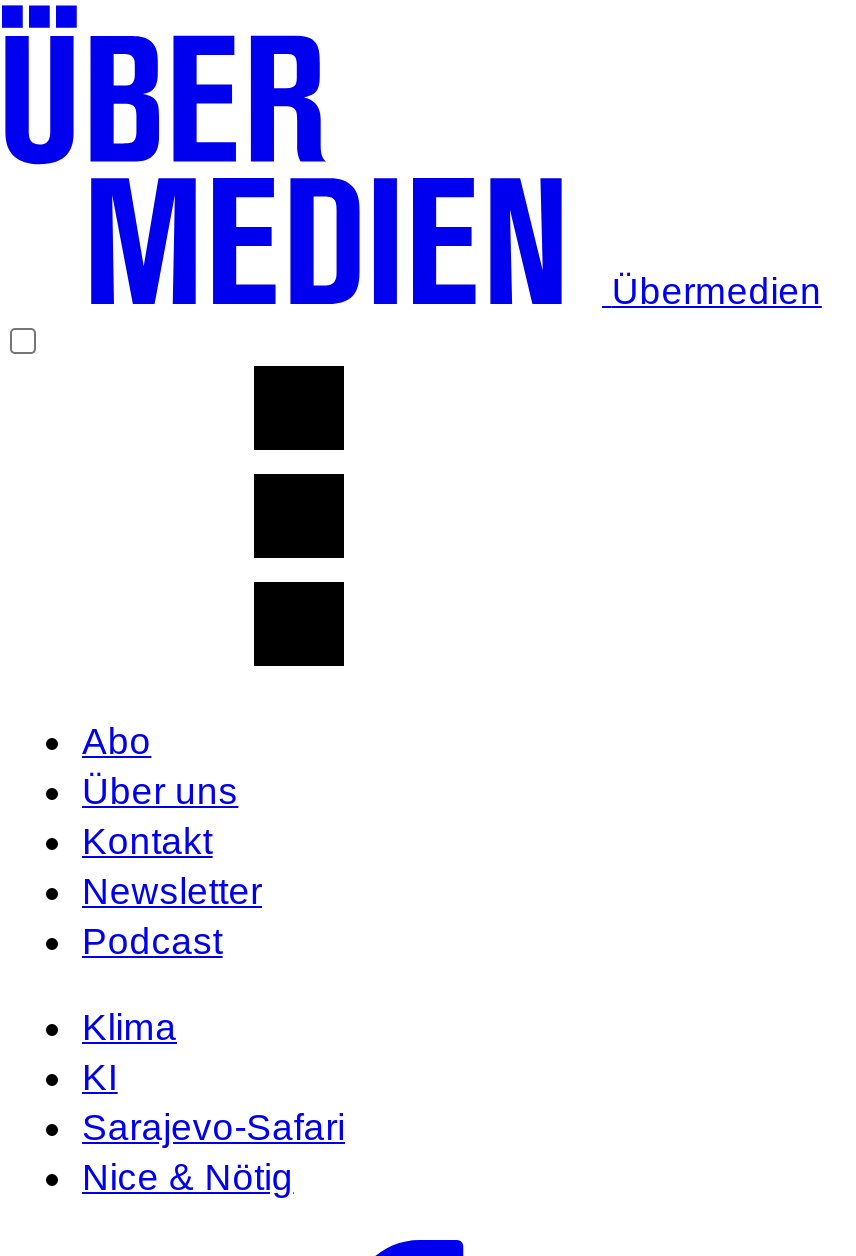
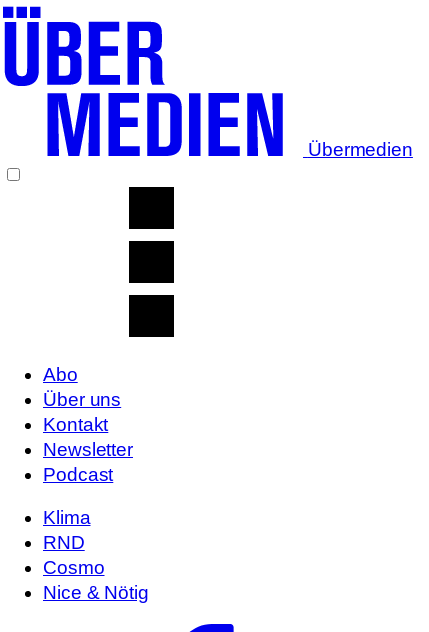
- KI
- Sarajevo-Safari
+ RND
+ Cosmo
